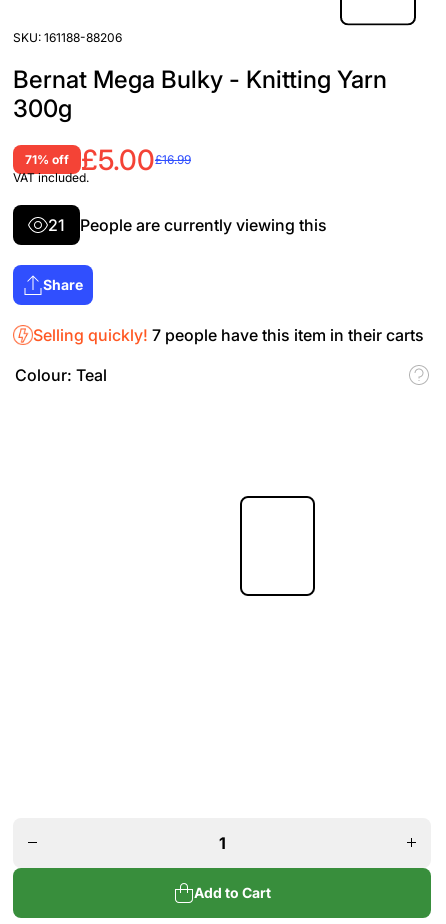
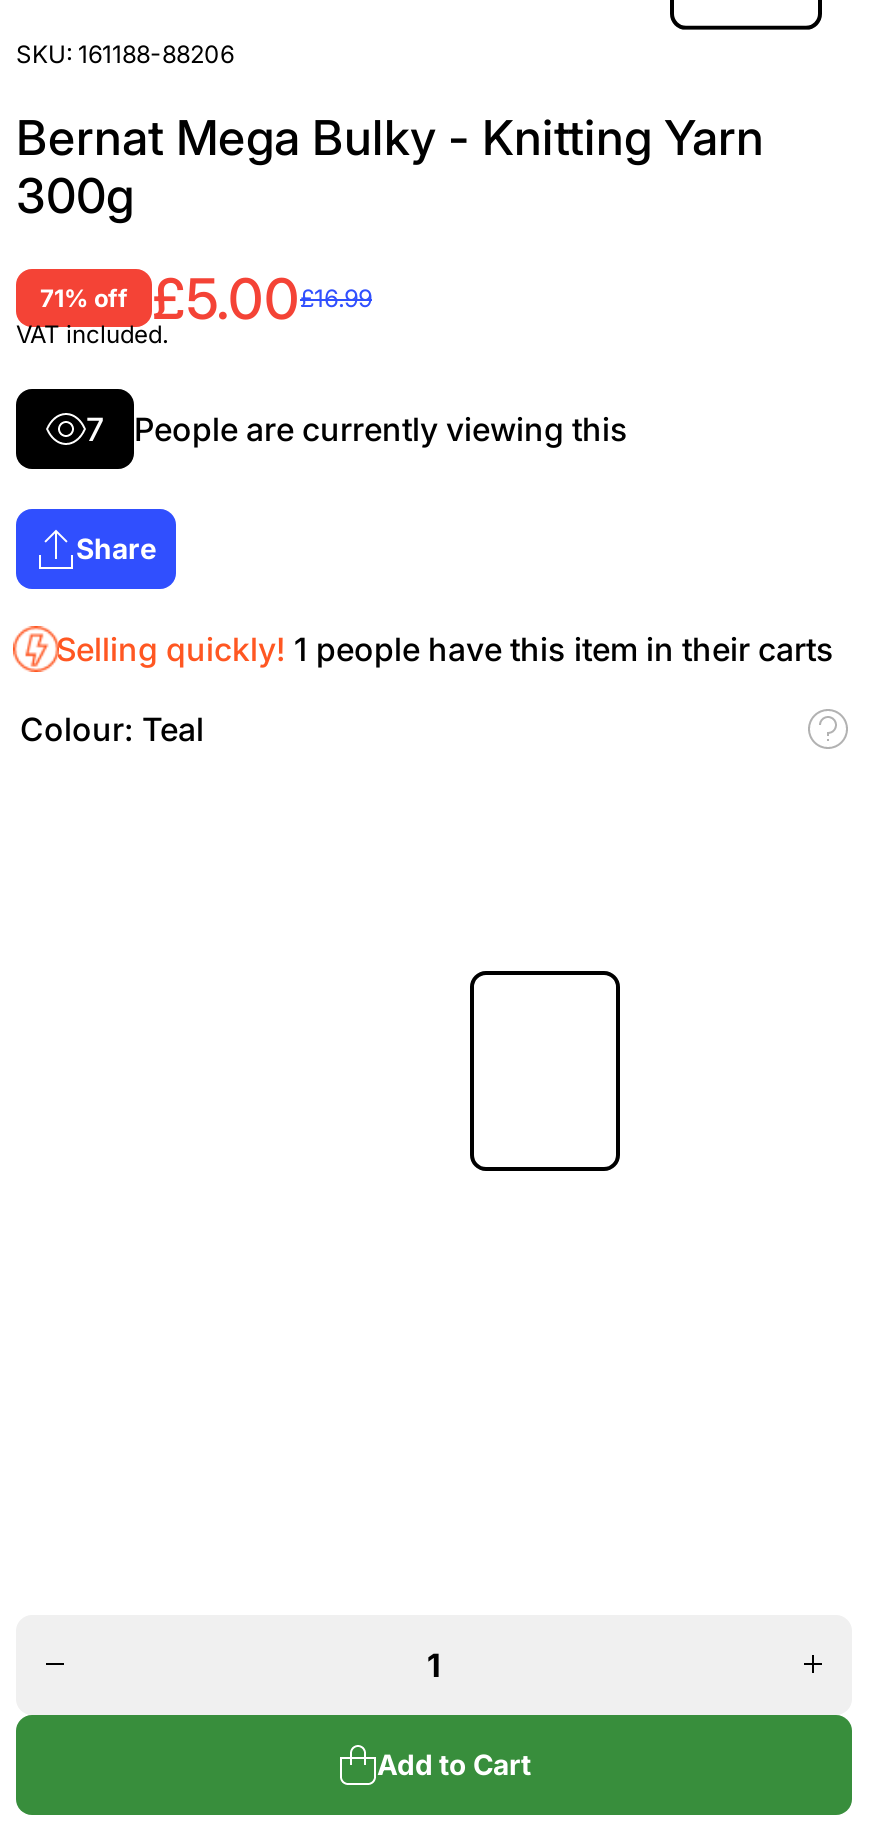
- 21 People are currently viewing this
+ 7 People are currently viewing this

- Selling quickly! 7 people have this item in their carts
+ Selling quickly! 1 people have this item in their carts
